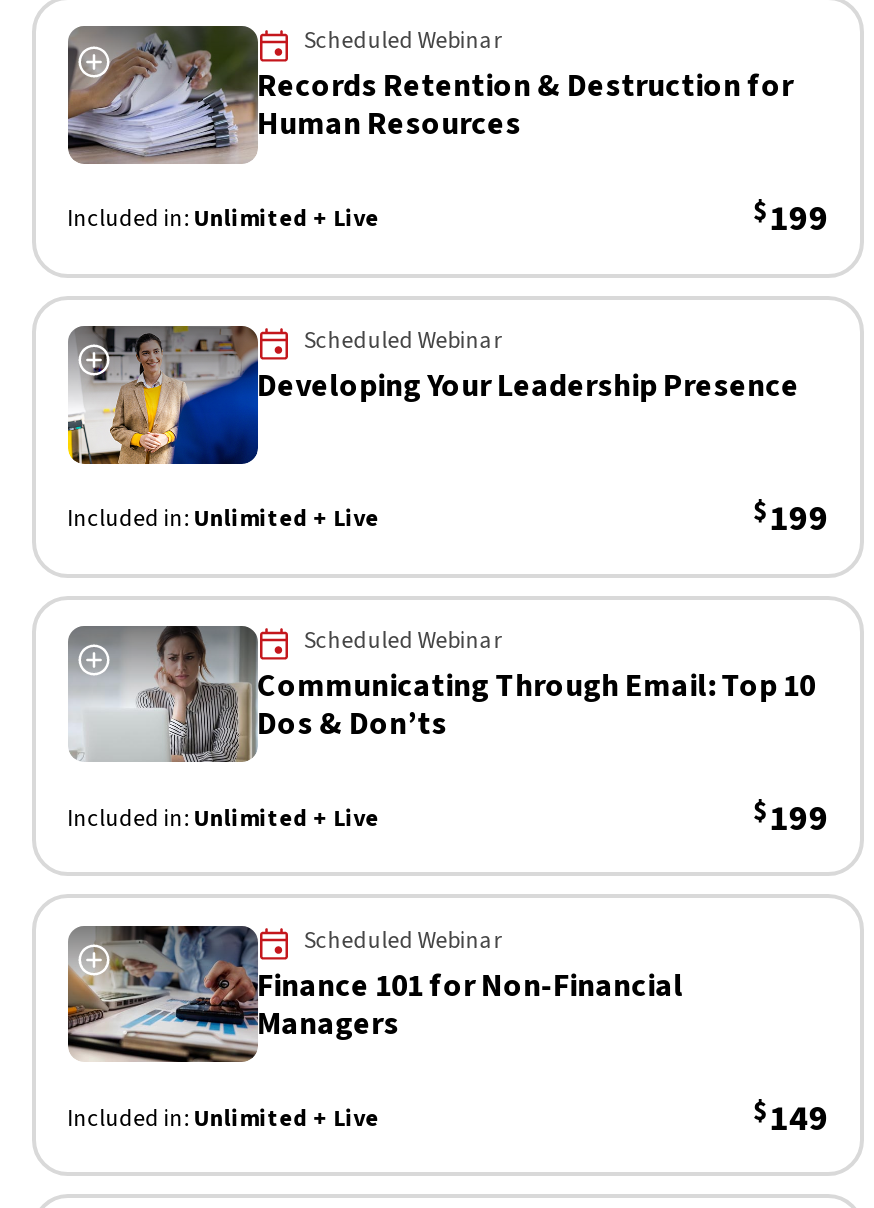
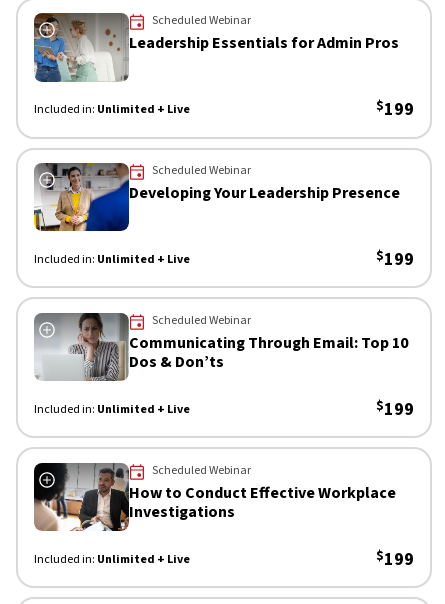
- [image]
- Records Retention & Destruction for
- Human Resources
+ [image]
+ Leadership Essentials for Admin Pros

- [image]
- Finance 101 for Non-Financial
- Managers
+ [image]
+ How to Conduct Effective Workplace
+ Investigations

- $149
+ $199
